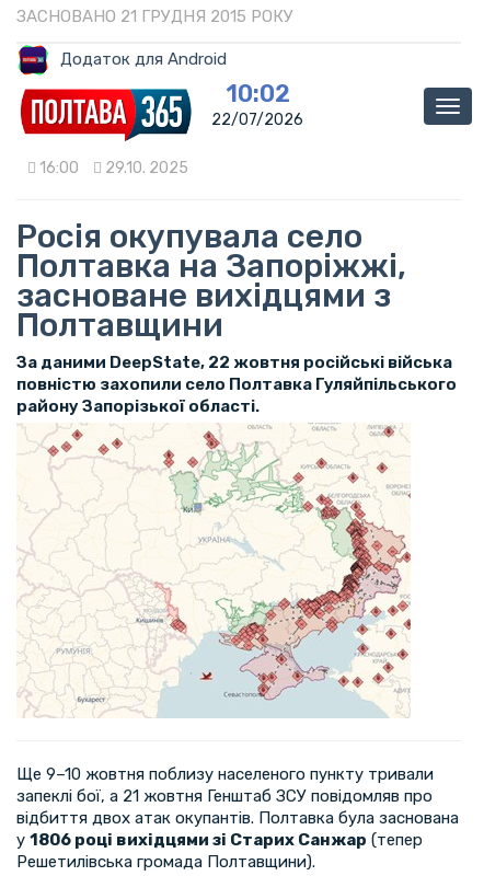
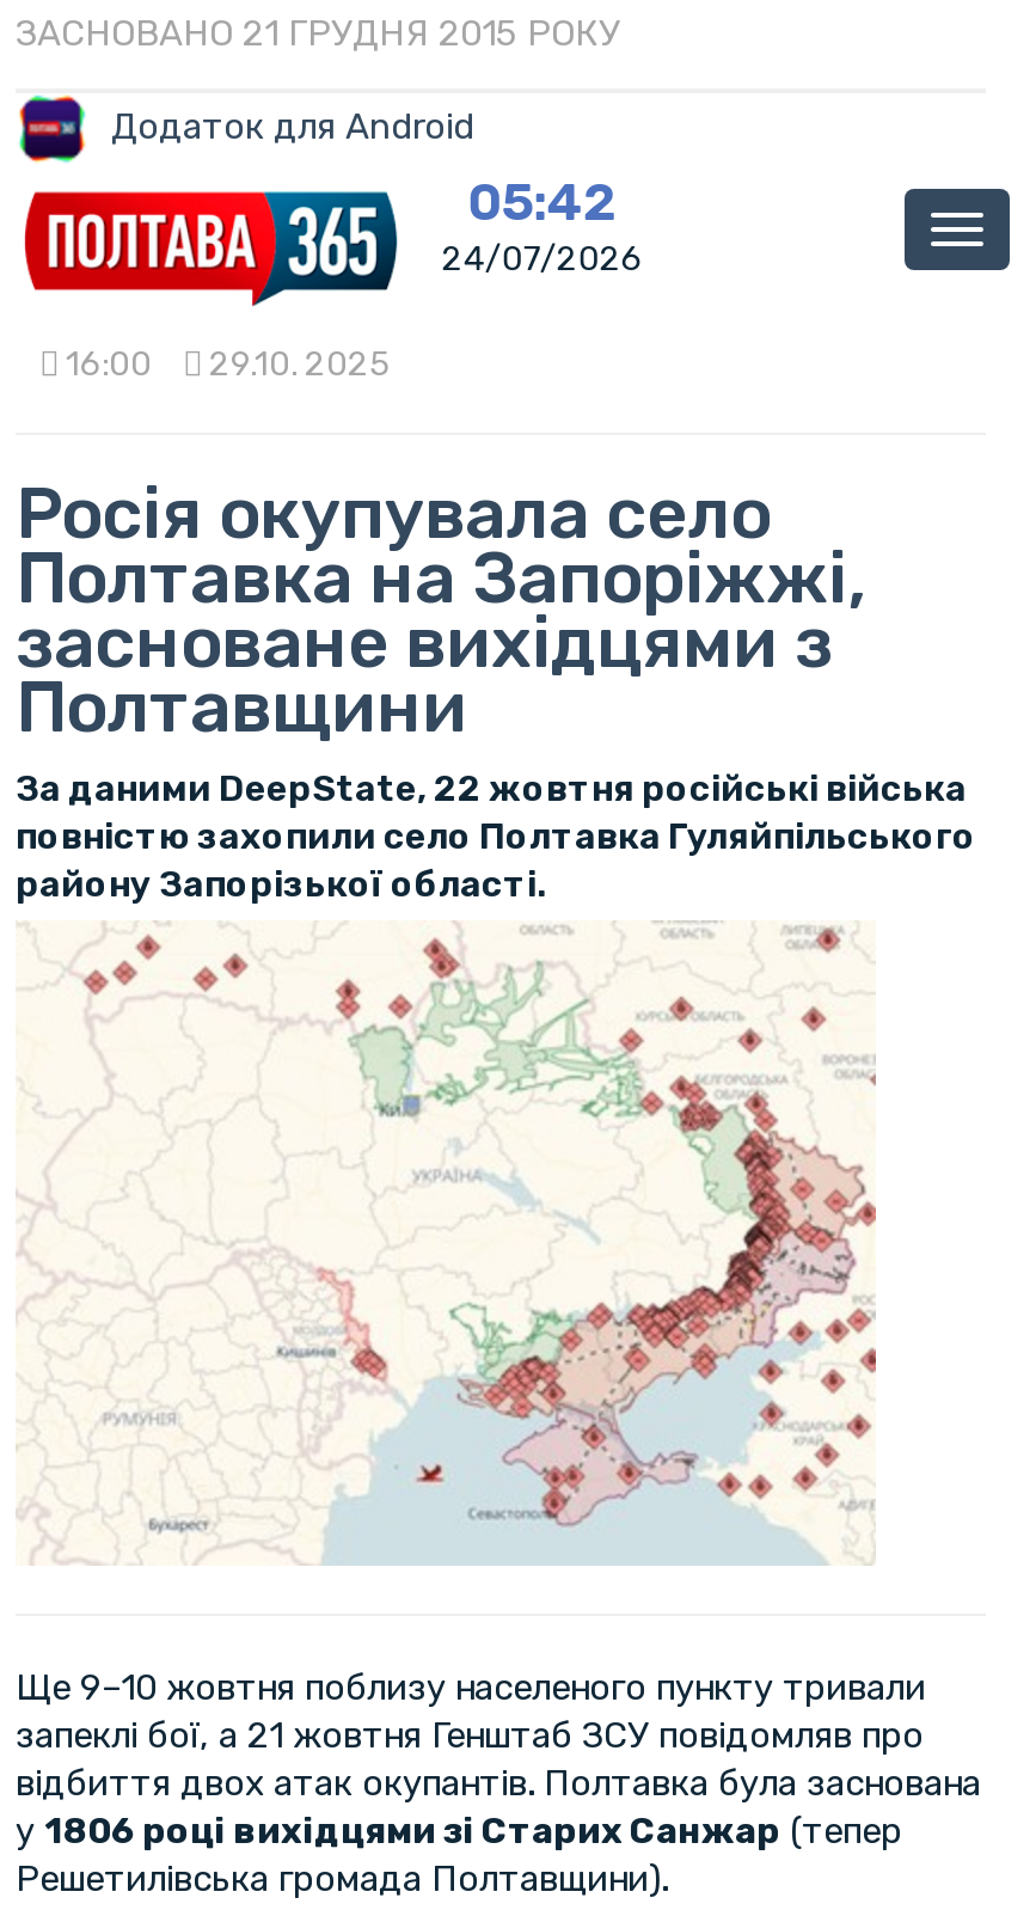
- 10:02
+ 05:42

- 22/07/2026
+ 24/07/2026
